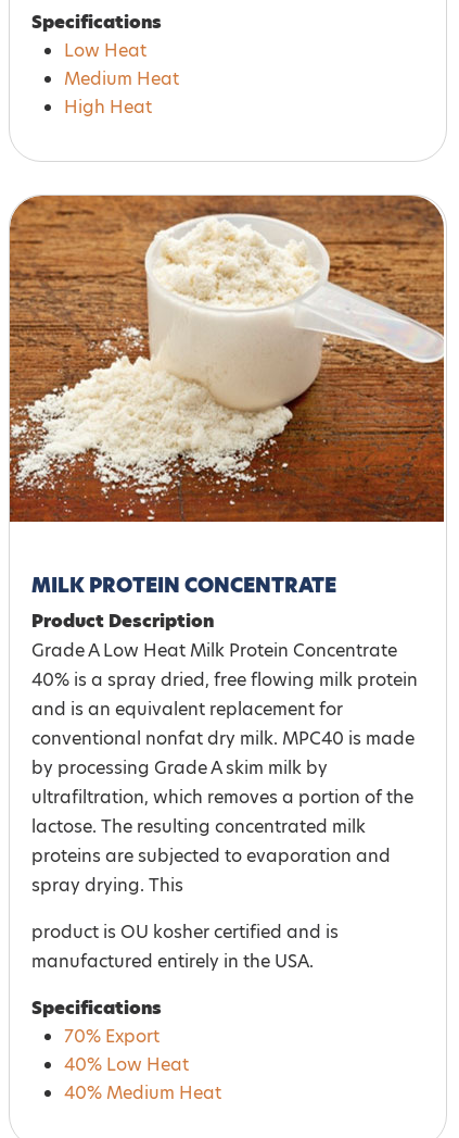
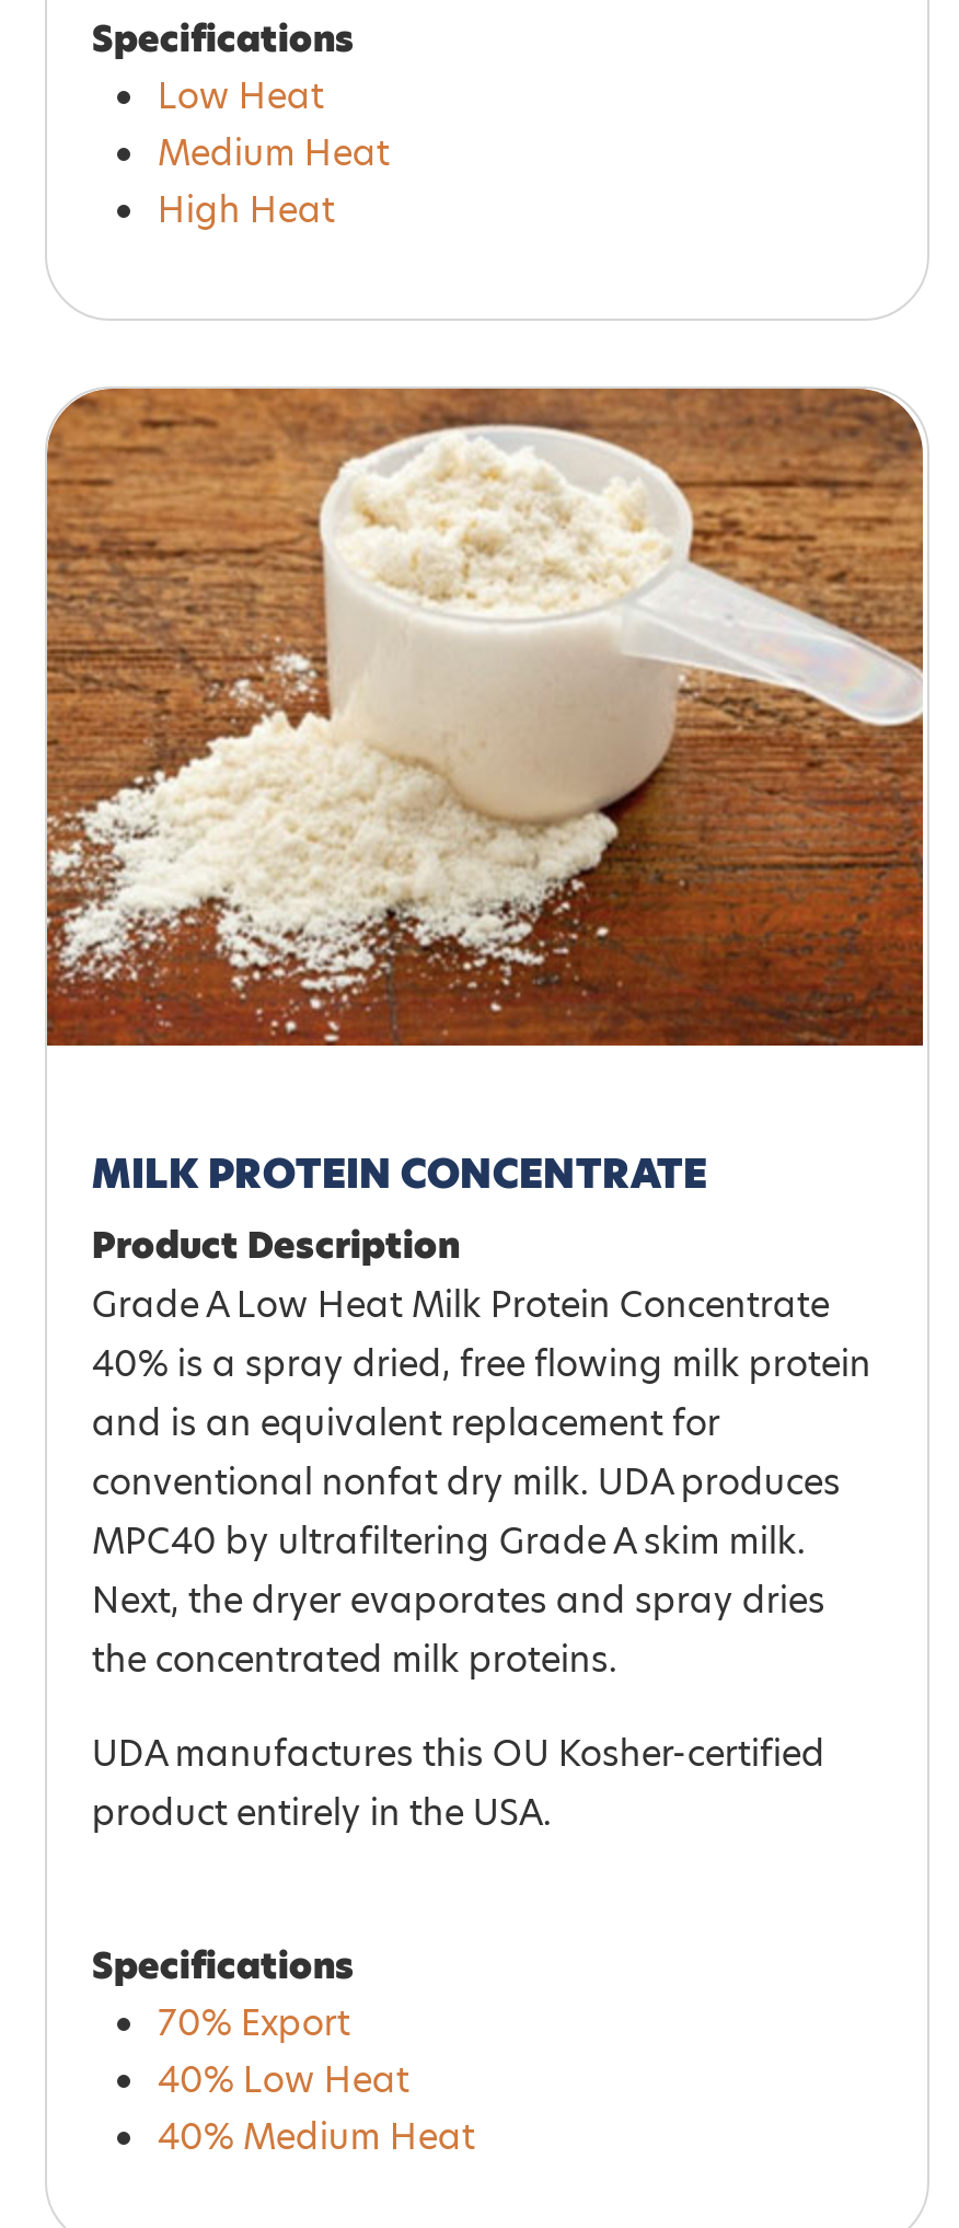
- conventional nonfat dry milk. MPC40 is made
- by processing Grade A skim milk by
- ultrafiltration, which removes a portion of the
- lactose. The resulting concentrated milk
- proteins are subjected to evaporation and
- spray drying. This
+ conventional nonfat dry milk. UDA produces
+ MPC40 by ultrafiltering Grade A skim milk.
+ Next, the dryer evaporates and spray dries
+ the concentrated milk proteins.

- product is OU kosher certified and is
- manufactured entirely in the USA.
+ UDA manufactures this OU Kosher-certified
+ product entirely in the USA.
